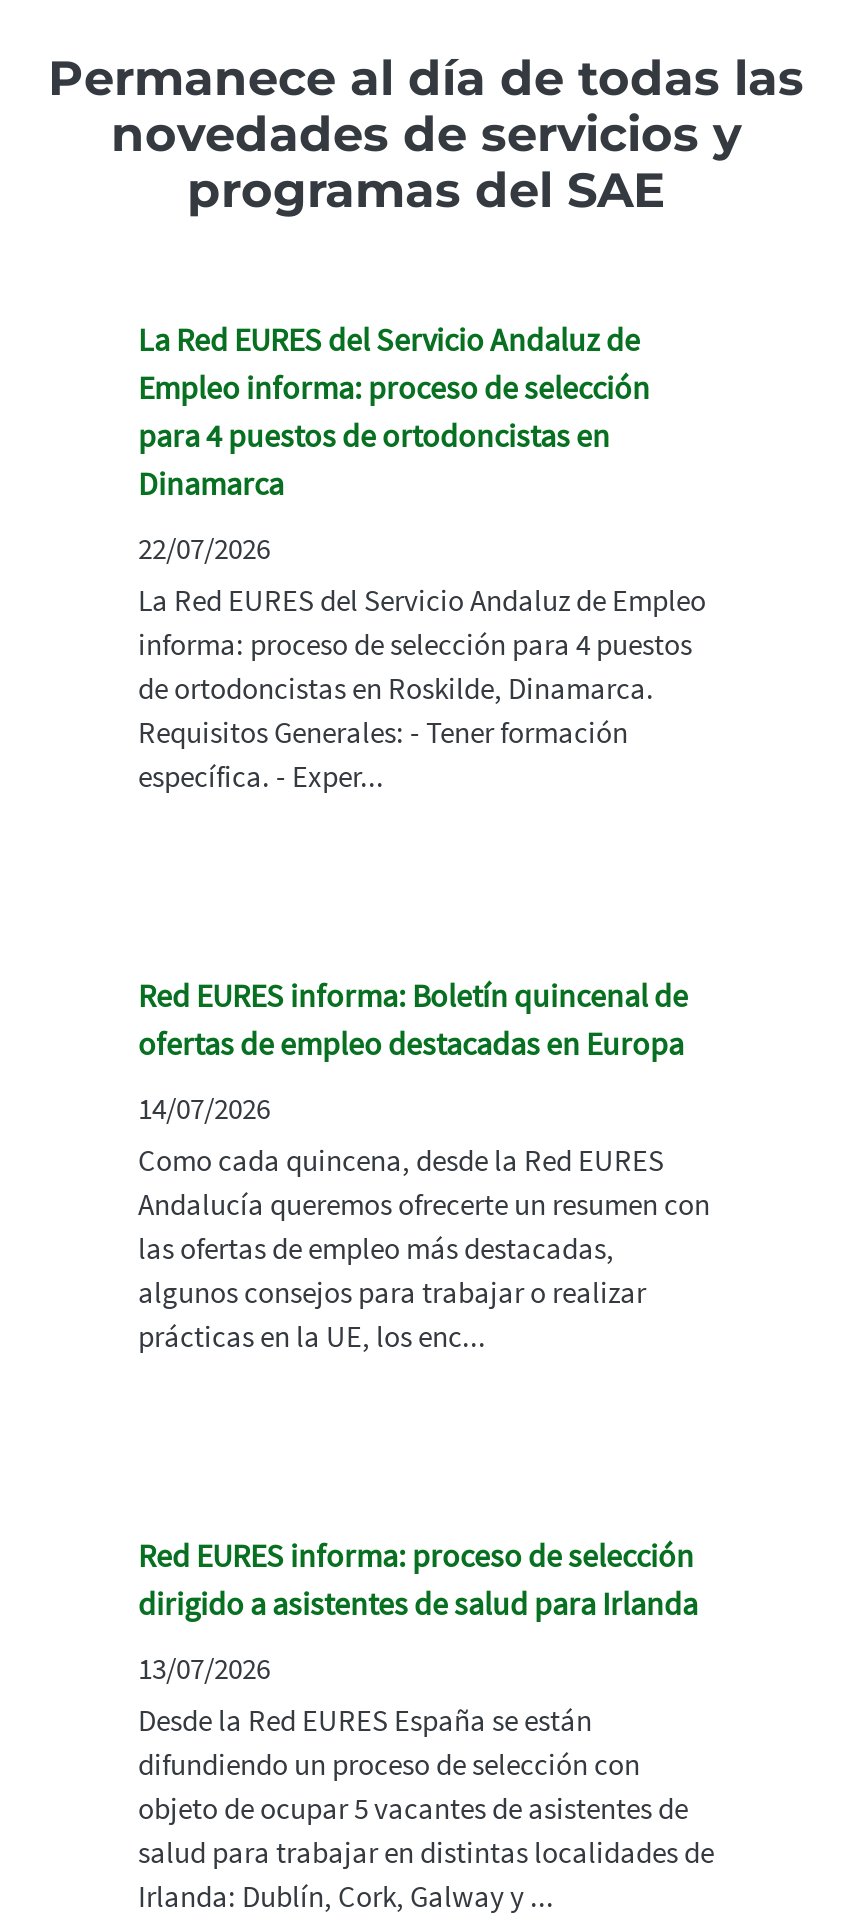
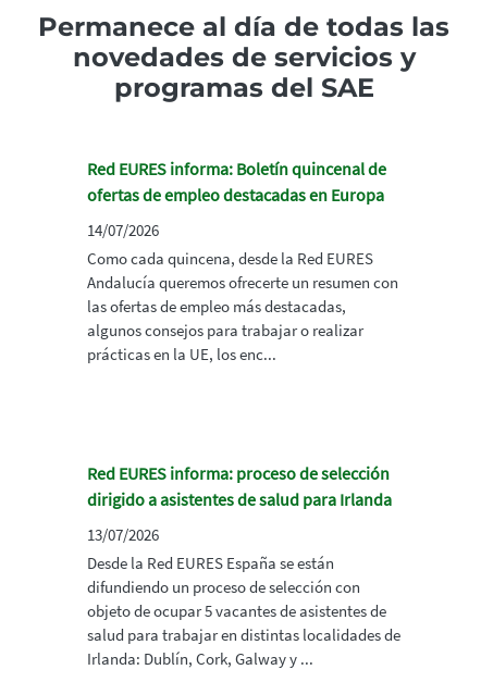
- La Red EURES del Servicio Andaluz de
- Empleo informa: proceso de selección
- para 4 puestos de ortodoncistas en
- Dinamarca
- 22/07/2026
- La Red EURES del Servicio Andaluz de Empleo
- informa: proceso de selección para 4 puestos
- de ortodoncistas en Roskilde, Dinamarca.
- Requisitos Generales: - Tener formación
- específica. - Exper...
